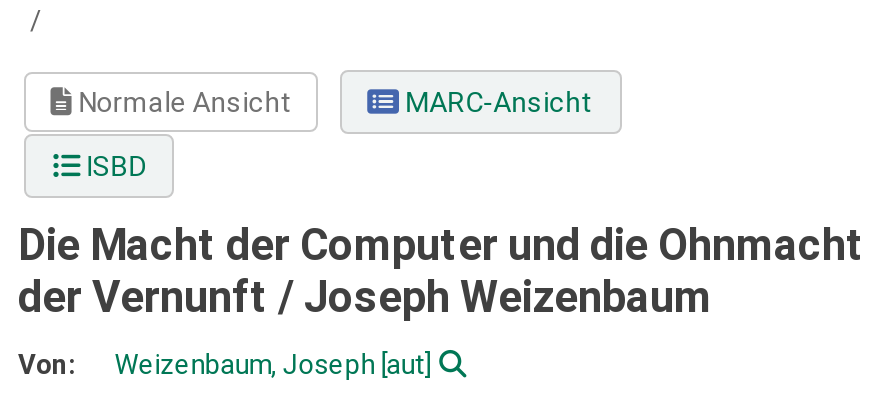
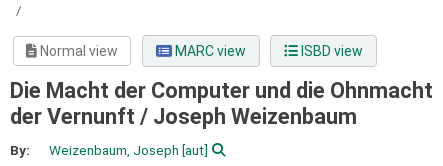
- Normale Ansicht
- MARC-Ansicht
- ISBD
+ Normal view
+ MARC view
+ ISBD view

- Von:
+ By:
